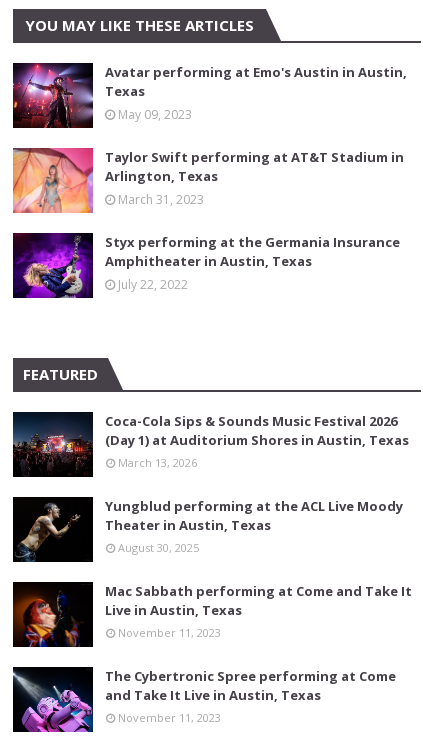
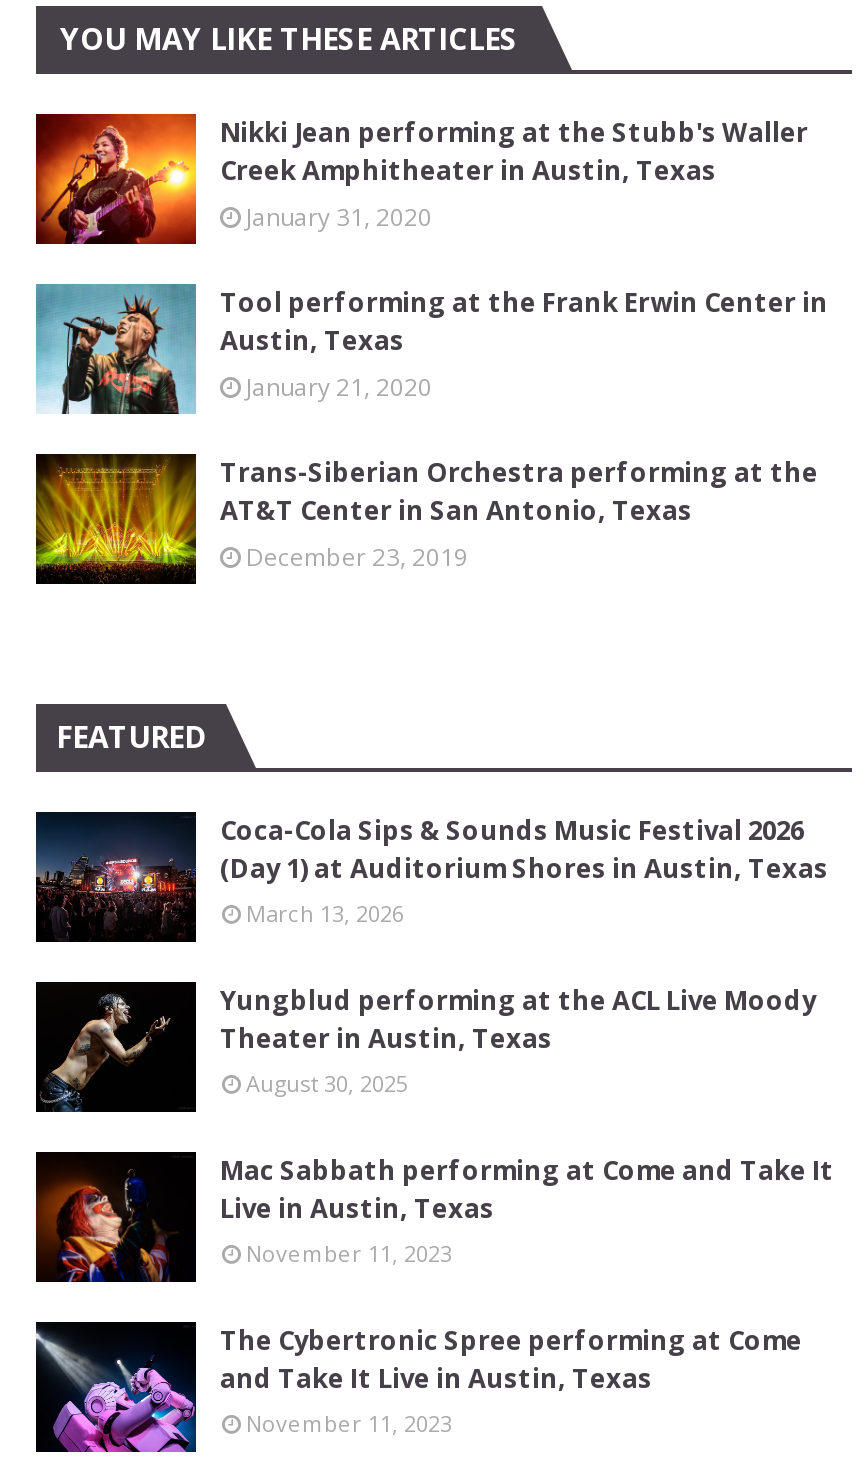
- [image]
- Avatar performing at Emo's Austin in Austin,
- Texas
- May 09, 2023
+ [image]
+ Nikki Jean performing at the Stubb's Waller
+ Creek Amphitheater in Austin, Texas
+ January 31, 2020

- [image]
- Taylor Swift performing at AT&T Stadium in
- Arlington, Texas
- March 31, 2023
+ [image]
+ Tool performing at the Frank Erwin Center in
+ Austin, Texas
+ January 21, 2020

- [image]
- Styx performing at the Germania Insurance
- Amphitheater in Austin, Texas
- July 22, 2022
+ [image]
+ Trans-Siberian Orchestra performing at the
+ AT&T Center in San Antonio, Texas
+ December 23, 2019
